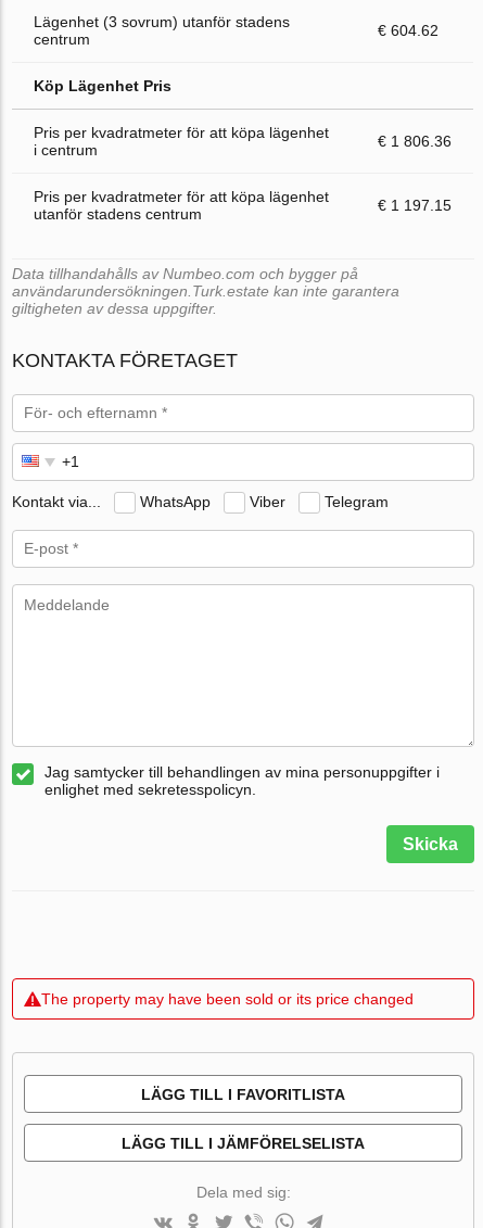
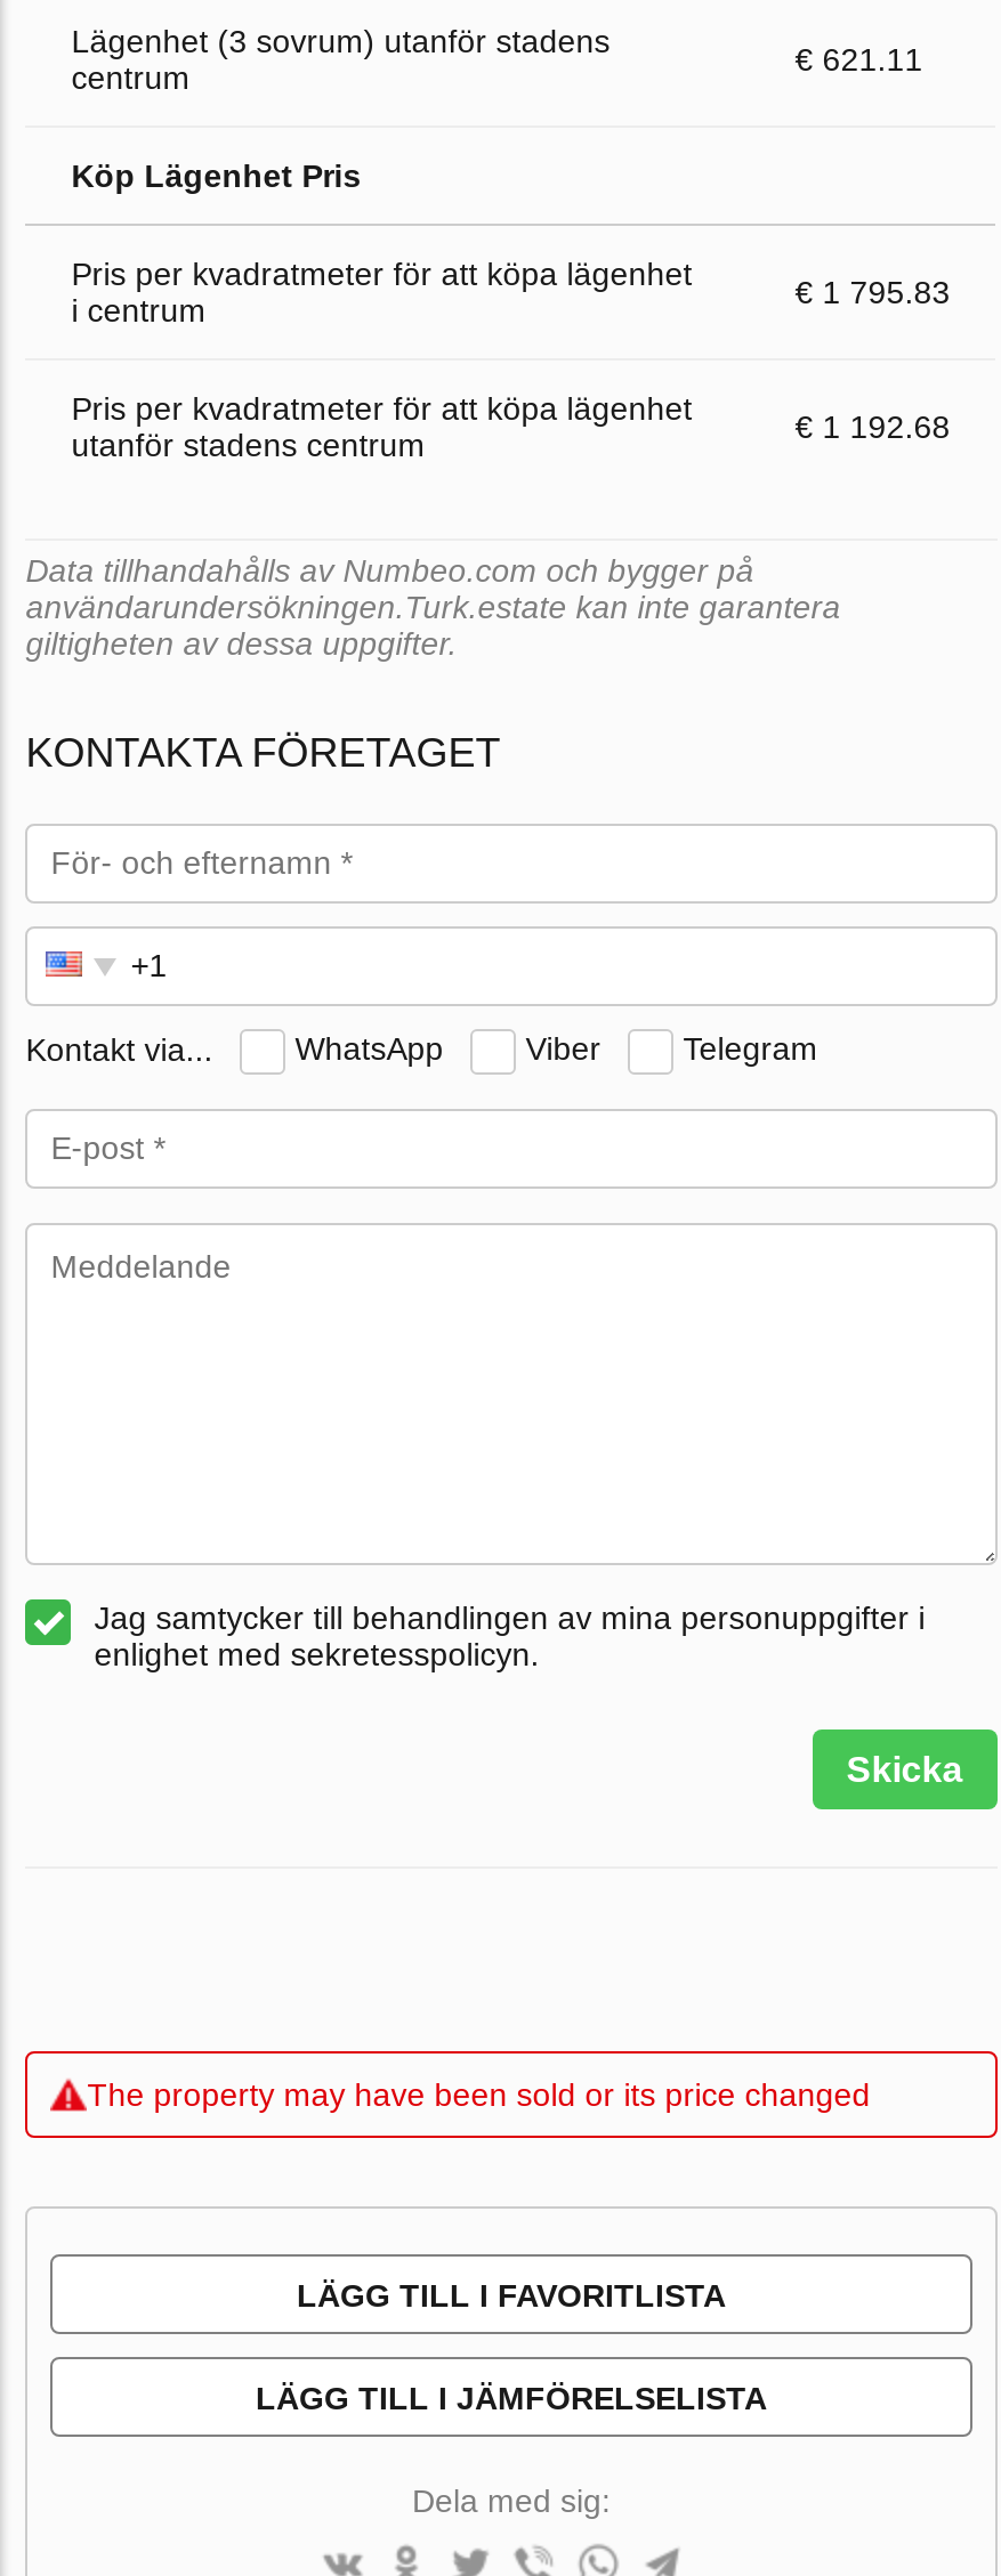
- € 604.62
+ € 621.11

- € 1 806.36
+ € 1 795.83

- € 1 197.15
+ € 1 192.68
